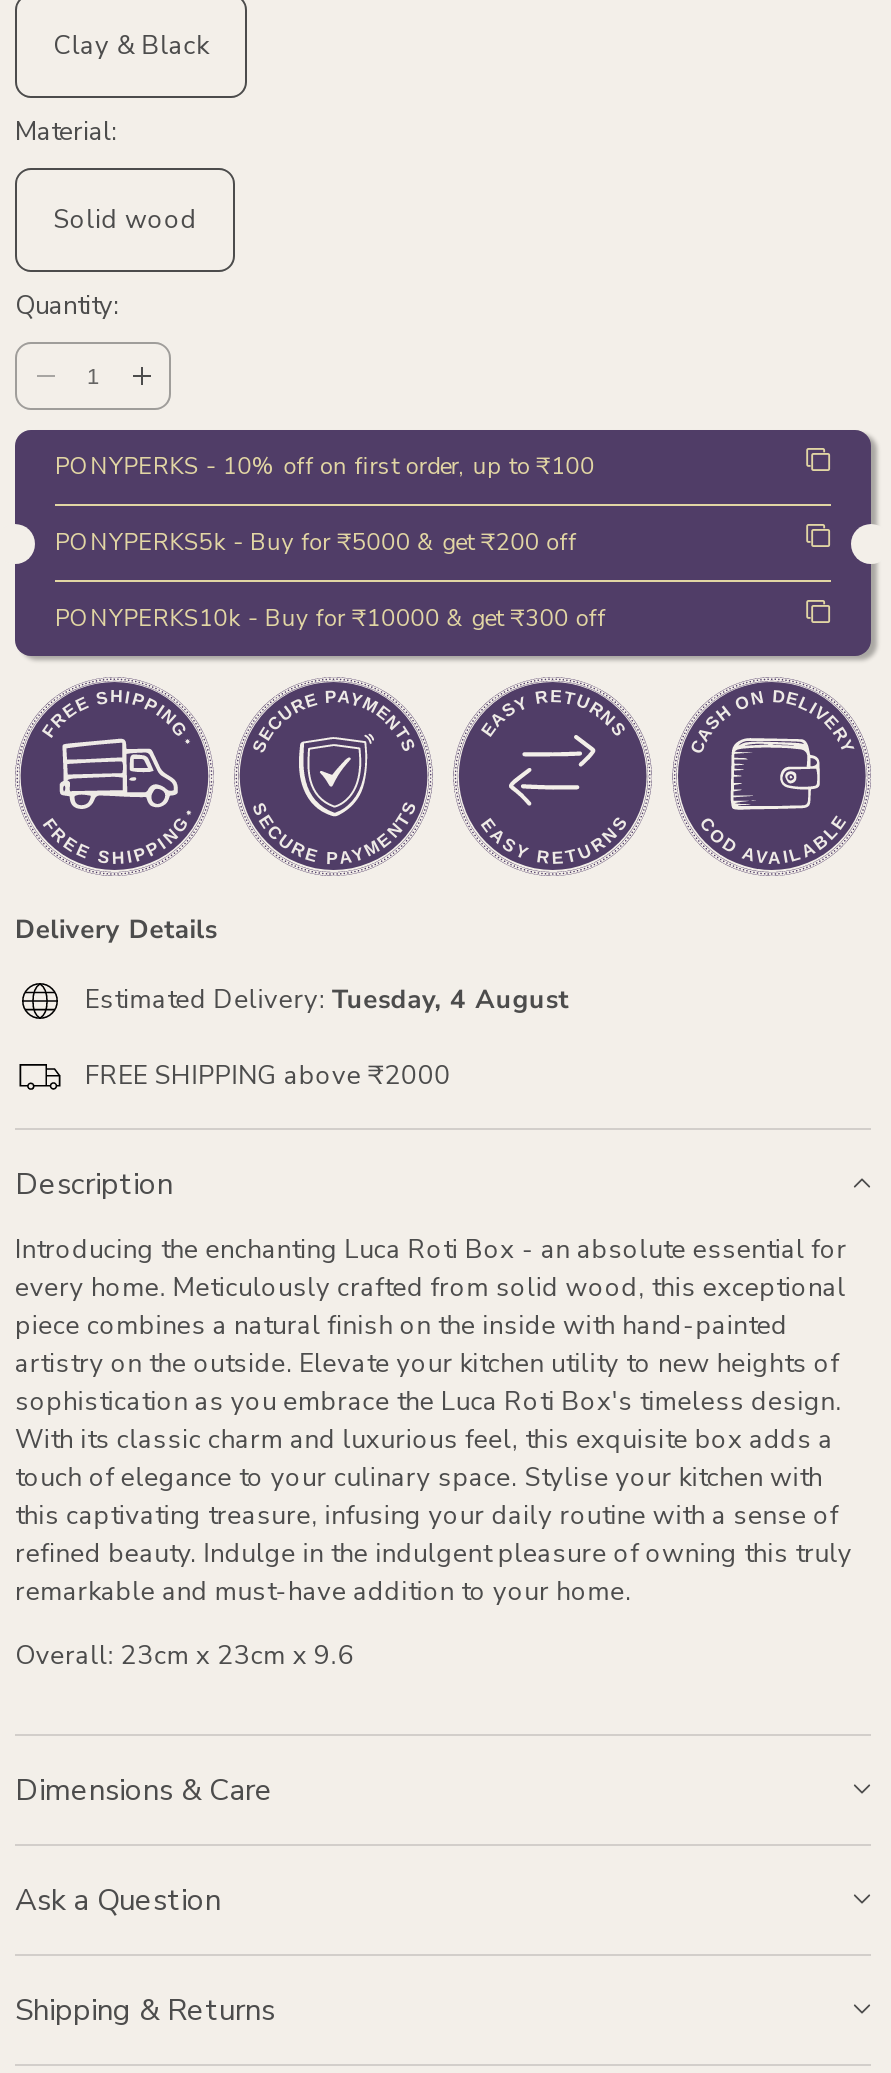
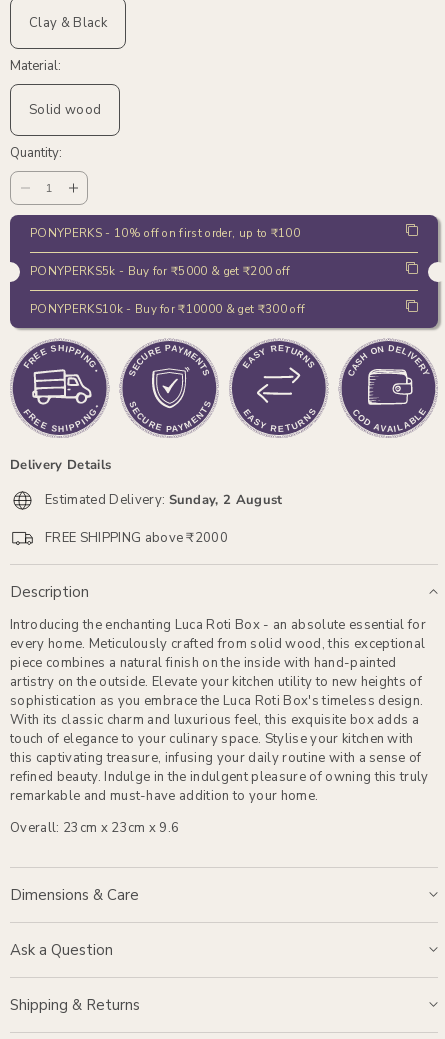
- Estimated Delivery: Tuesday, 4 August
+ Estimated Delivery: Sunday, 2 August
